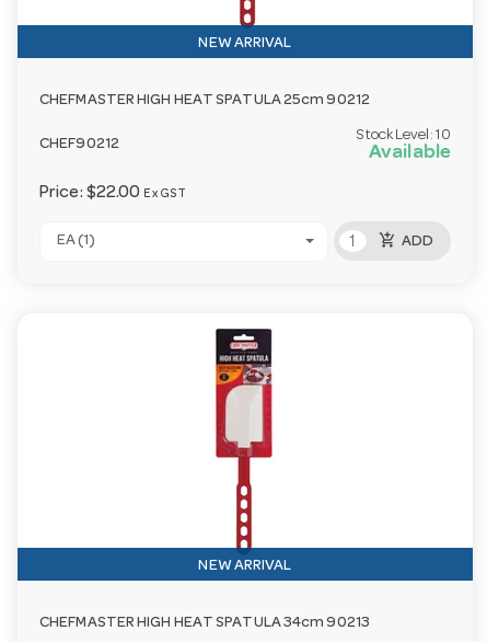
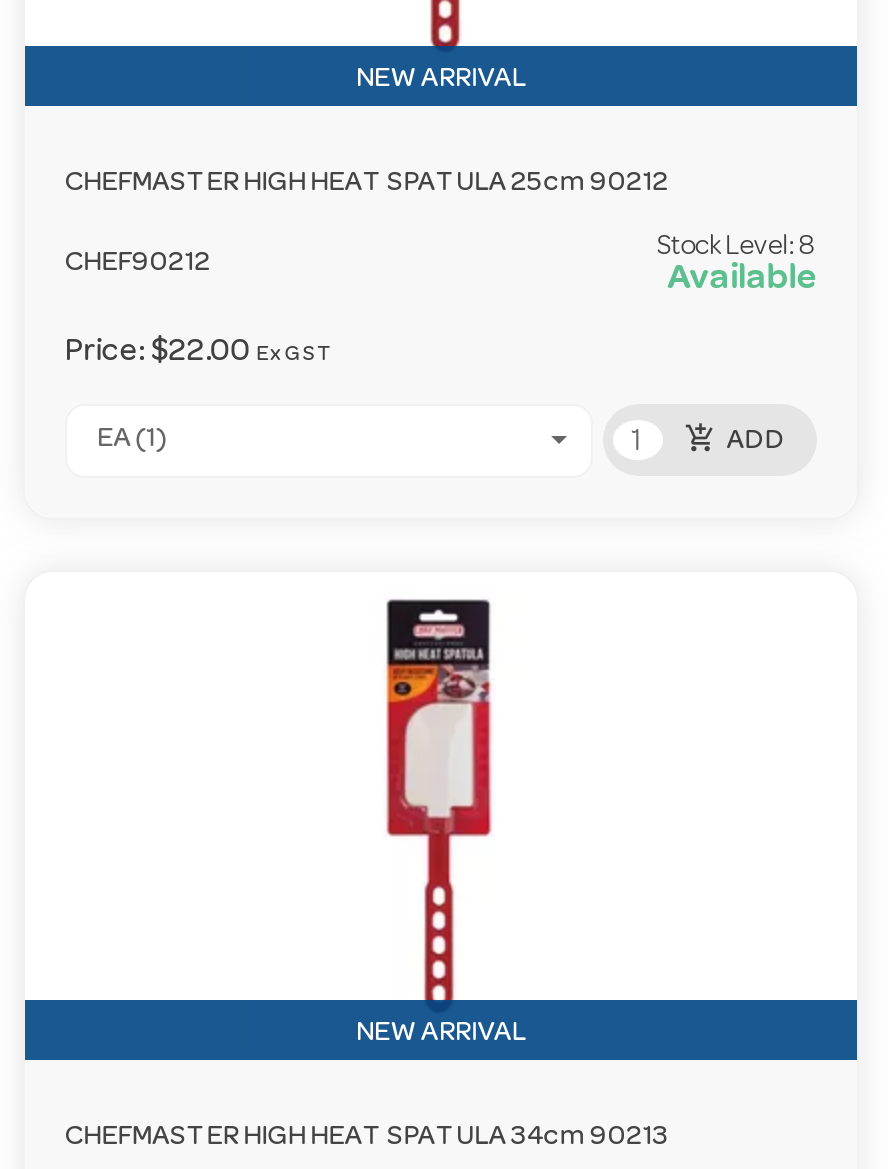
- Stock Level: 10
+ Stock Level: 8
